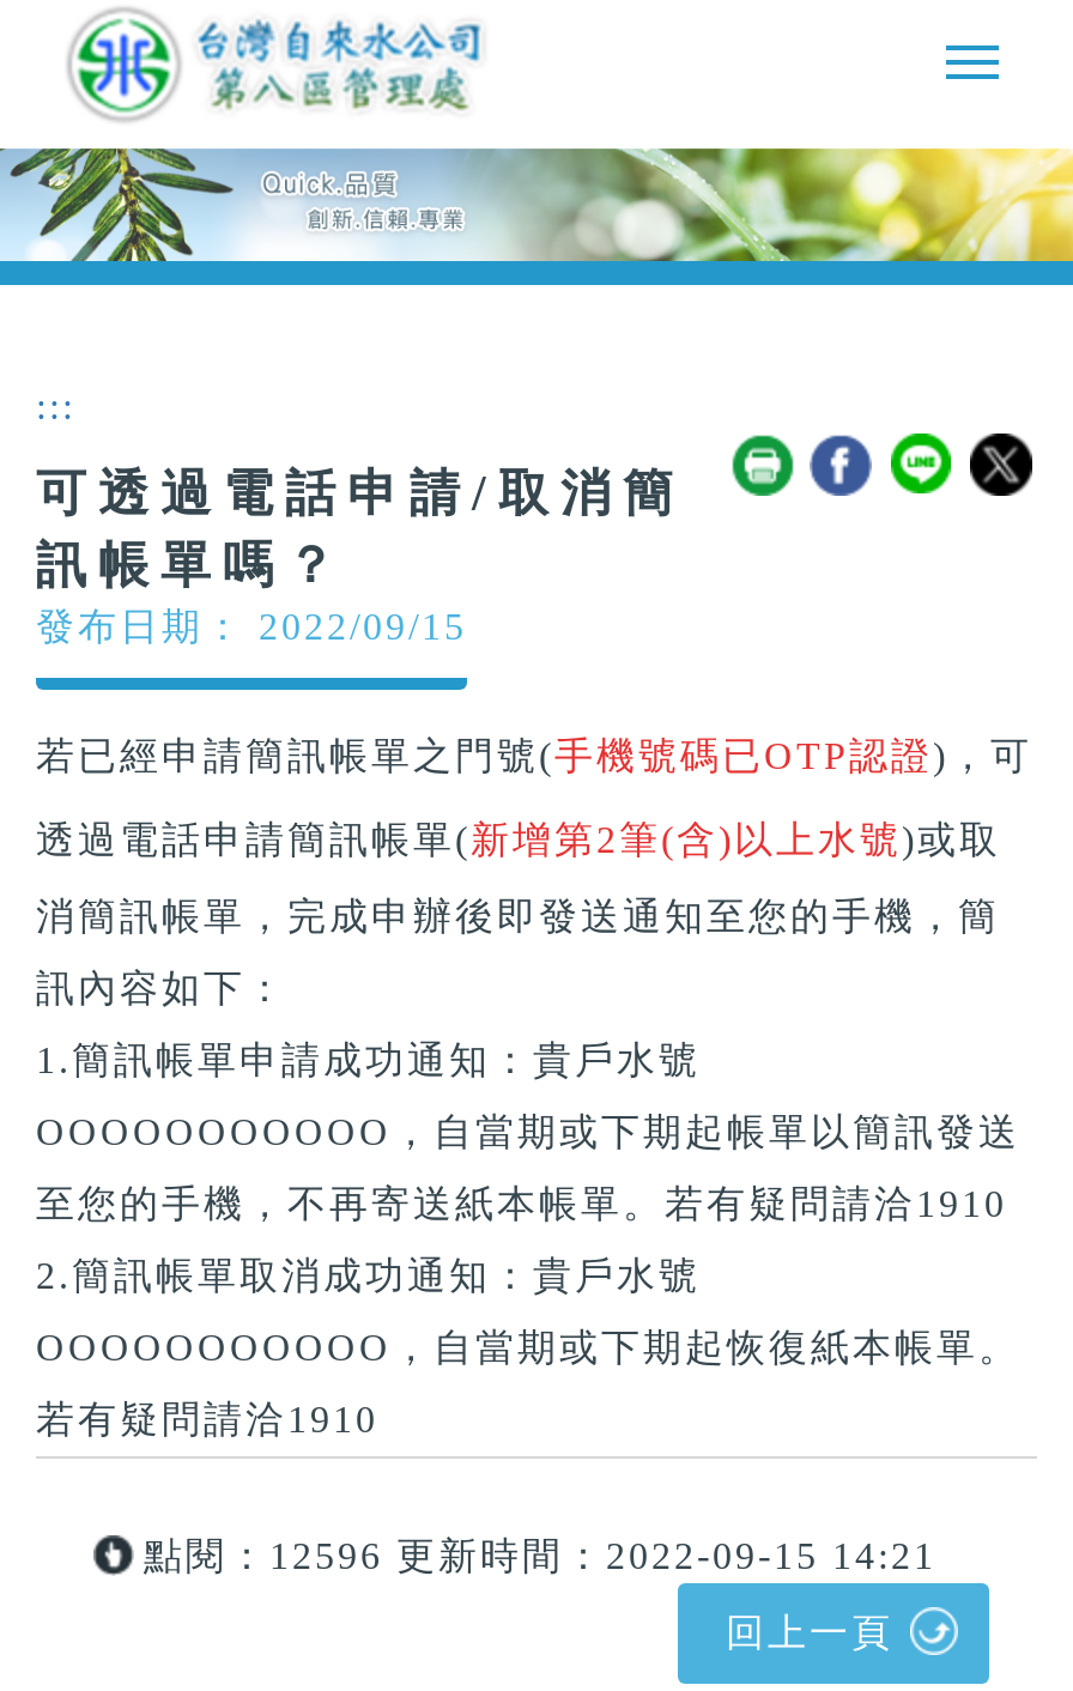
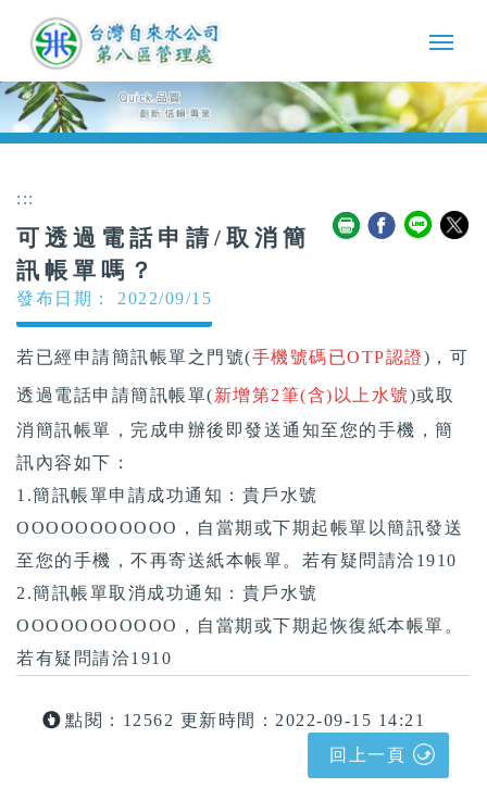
- 點閱：12596 更新時間：2022-09-15 14:21
+ 點閱：12562 更新時間：2022-09-15 14:21
